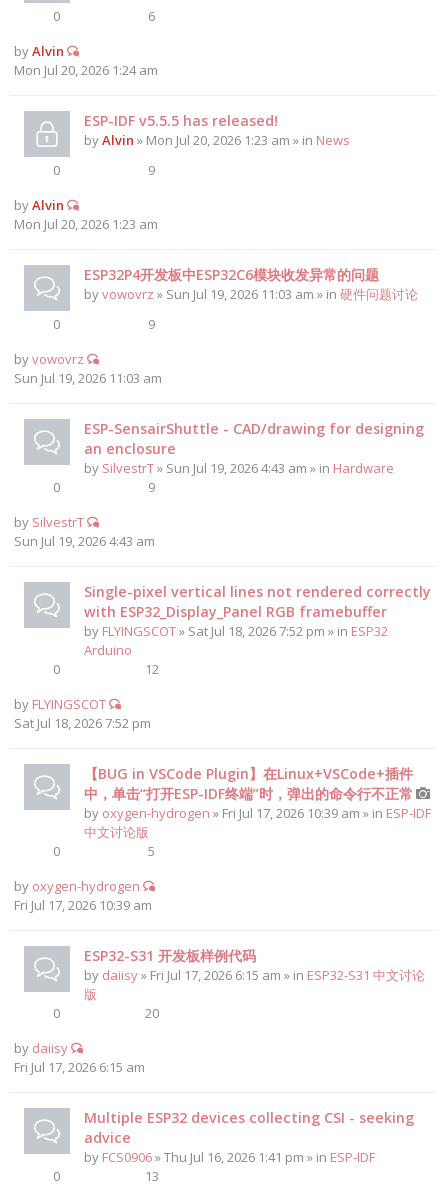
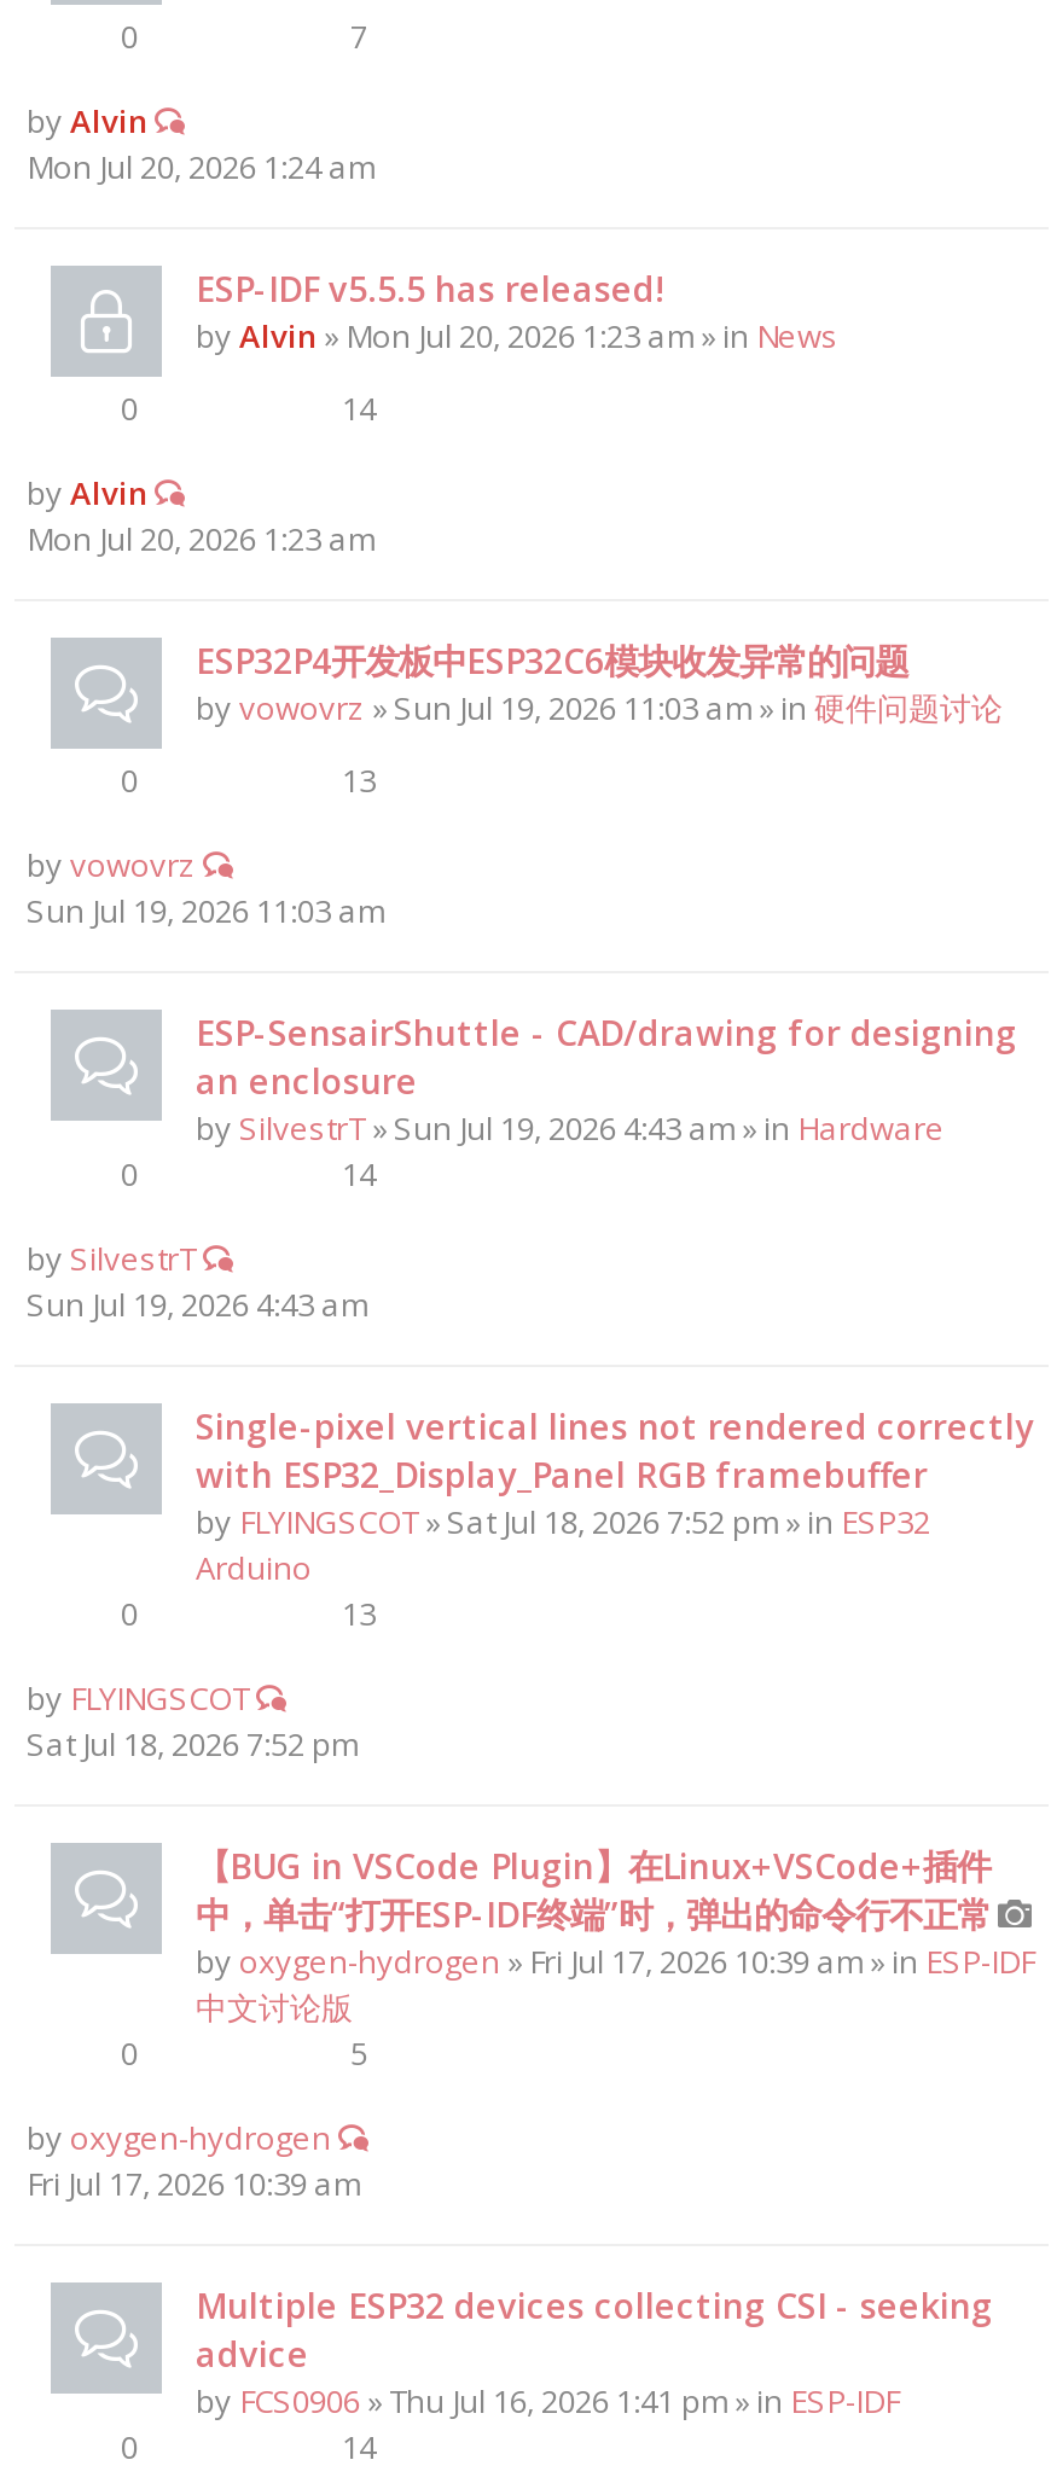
- 6
+ 7

- 9
+ 14

- 9
+ 13

- 9
+ 14

- 12
+ 13

- ESP32-S31 开发板样例代码
- by daiisy» Fri Jul 17, 2026 6:15 am » in ESP32-S31 中文讨论
- 版
- 0
- 20
- by daiisy
- Fri Jul 17, 2026 6:15 am

- 13
+ 14
